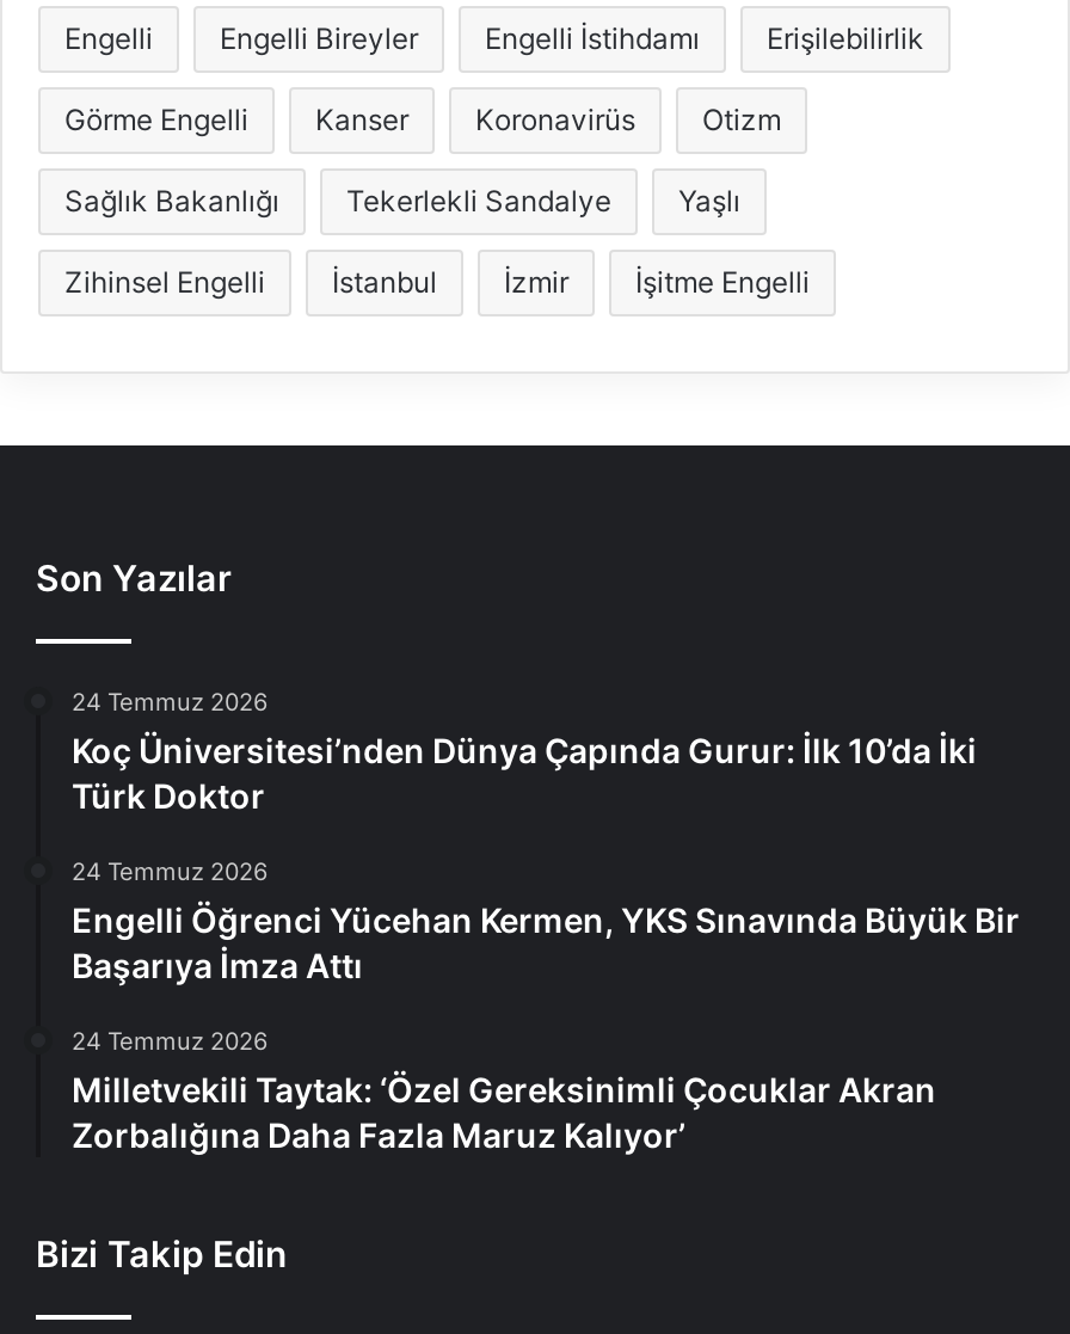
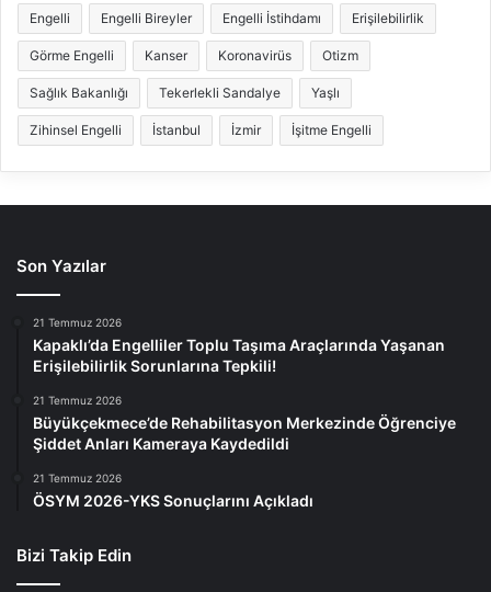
- 24 Temmuz 2026
- Koç Üniversitesi’nden Dünya Çapında Gurur: İlk 10’da İki
- Türk Doktor
+ 21 Temmuz 2026
+ Kapaklı’da Engelliler Toplu Taşıma Araçlarında Yaşanan
+ Erişilebilirlik Sorunlarına Tepkili!

- 24 Temmuz 2026
- Engelli Öğrenci Yücehan Kermen, YKS Sınavında Büyük Bir
- Başarıya İmza Attı
+ 21 Temmuz 2026
+ Büyükçekmece’de Rehabilitasyon Merkezinde Öğrenciye
+ Şiddet Anları Kameraya Kaydedildi

- 24 Temmuz 2026
- Milletvekili Taytak: ‘Özel Gereksinimli Çocuklar Akran
- Zorbalığına Daha Fazla Maruz Kalıyor’
+ 21 Temmuz 2026
+ ÖSYM 2026-YKS Sonuçlarını Açıkladı
